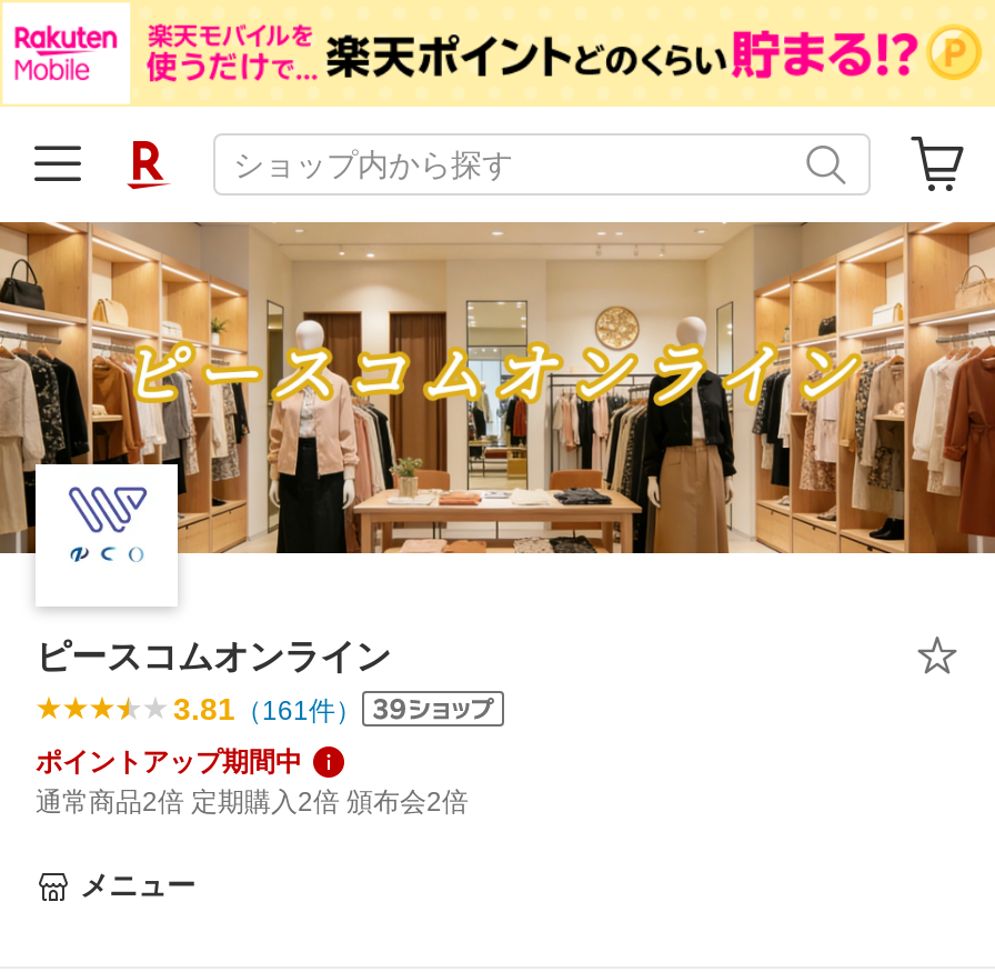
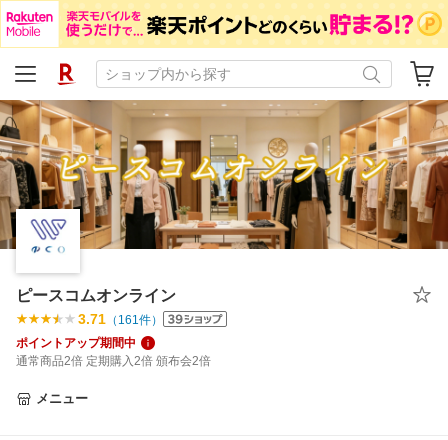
- 3.81（161件）
+ 3.71（161件）
